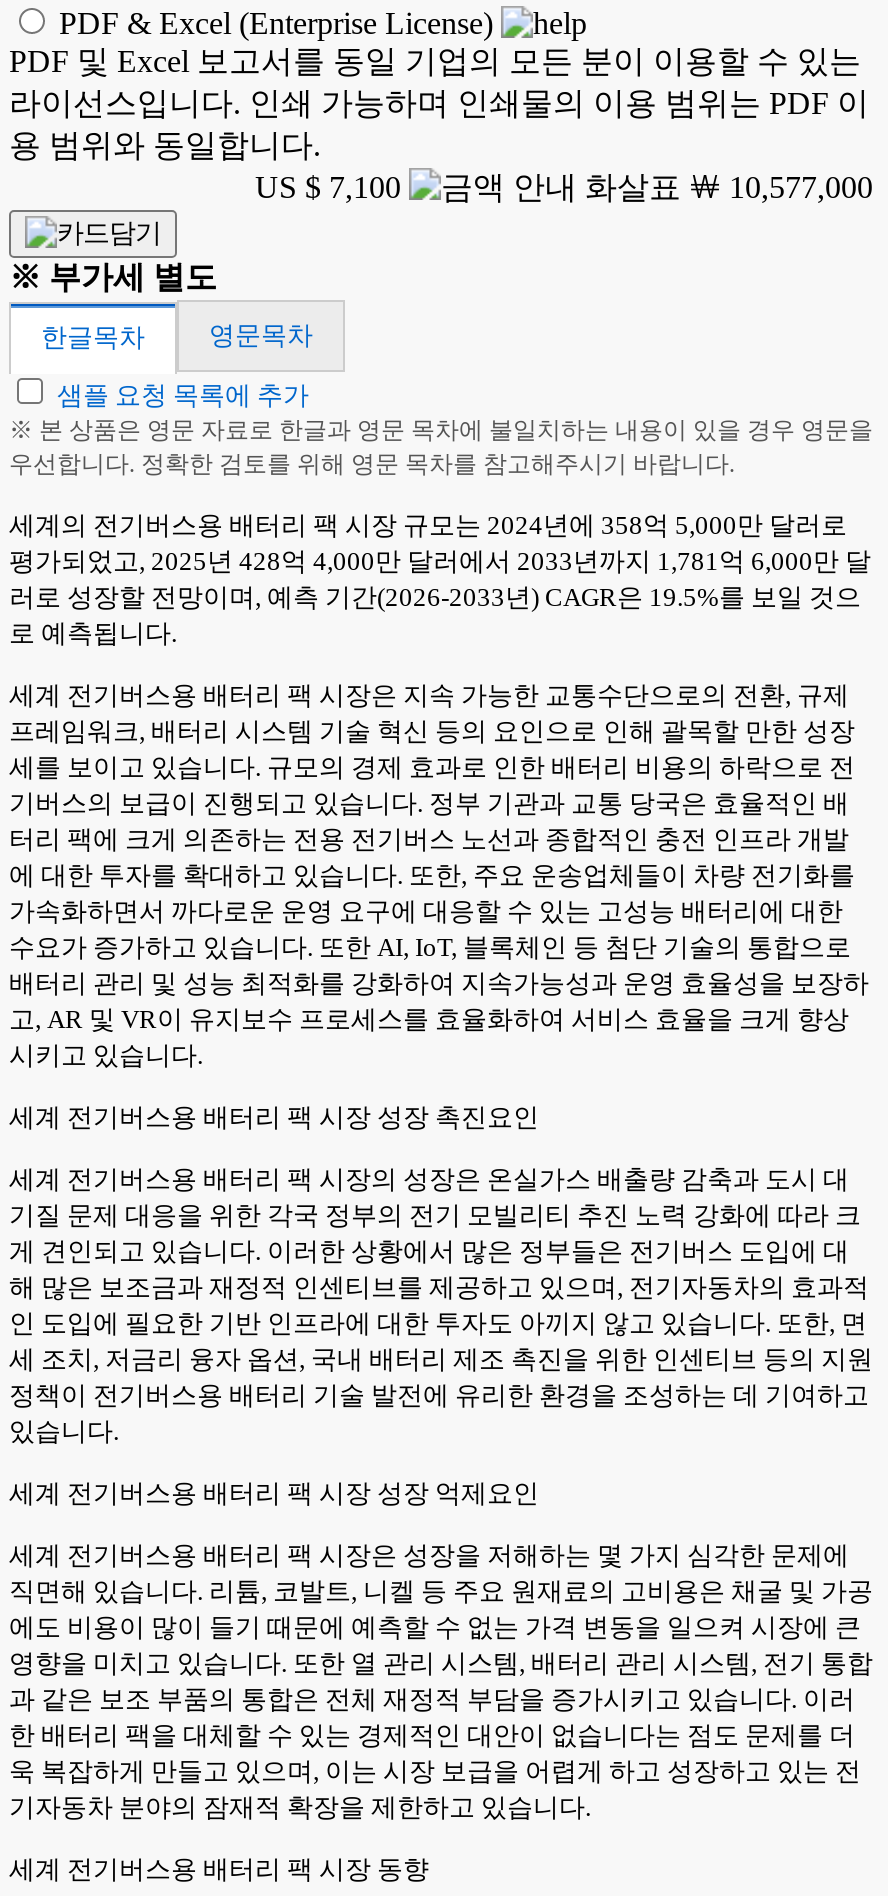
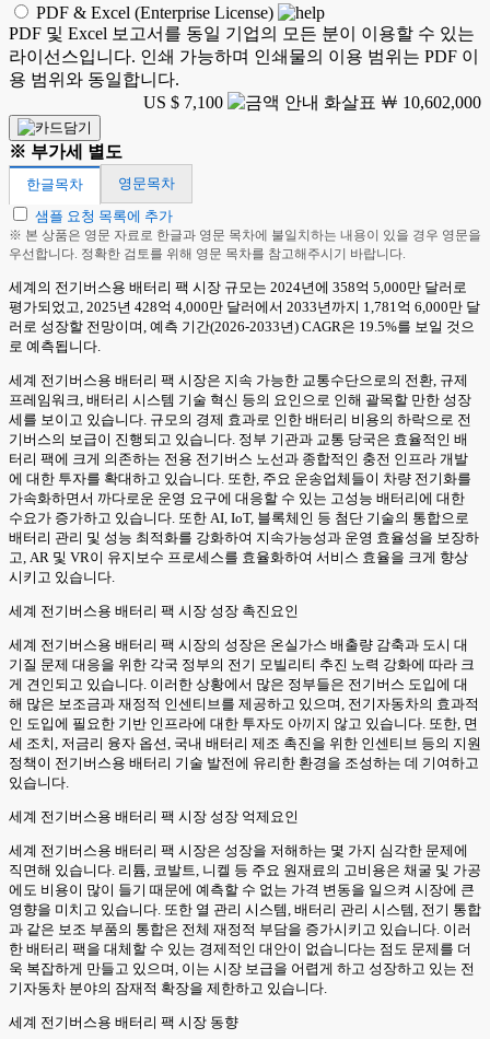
- ￦ 10,577,000
+ ￦ 10,602,000
